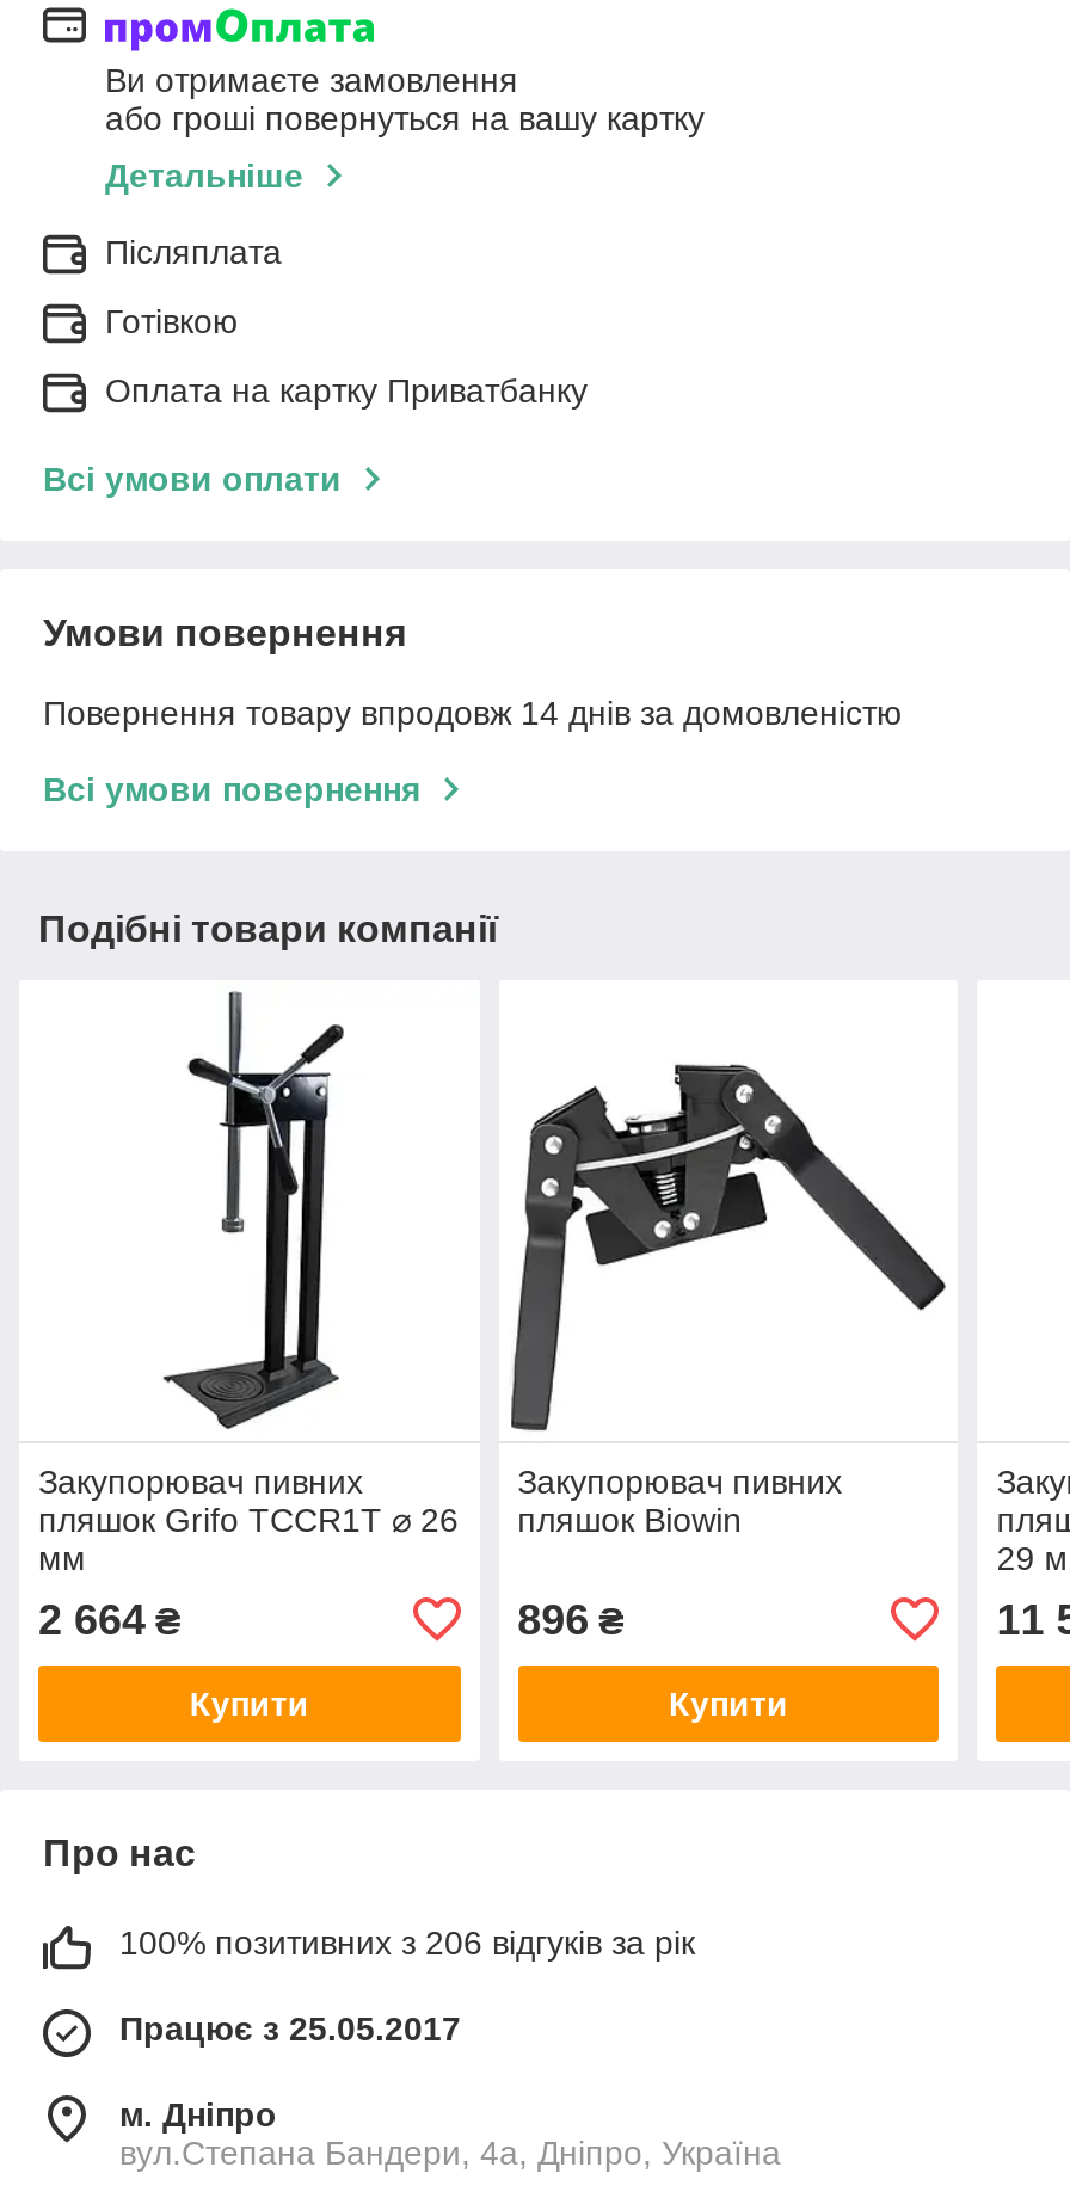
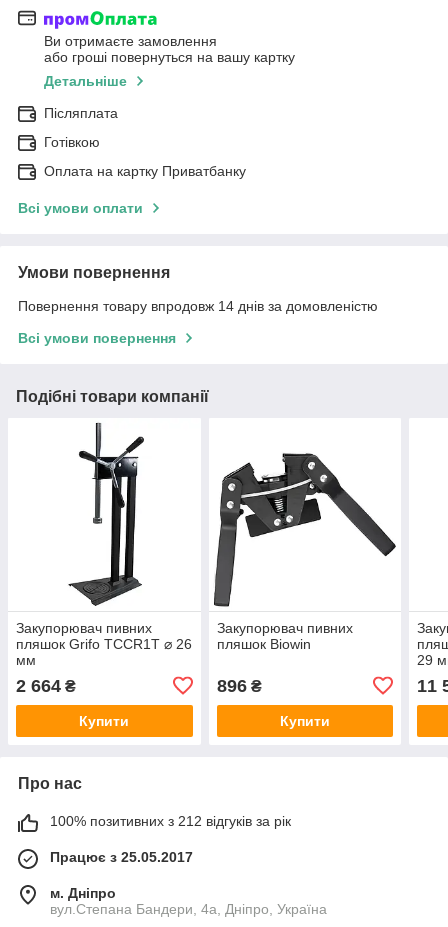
- 100% позитивних з 206 відгуків за рік
+ 100% позитивних з 212 відгуків за рік
